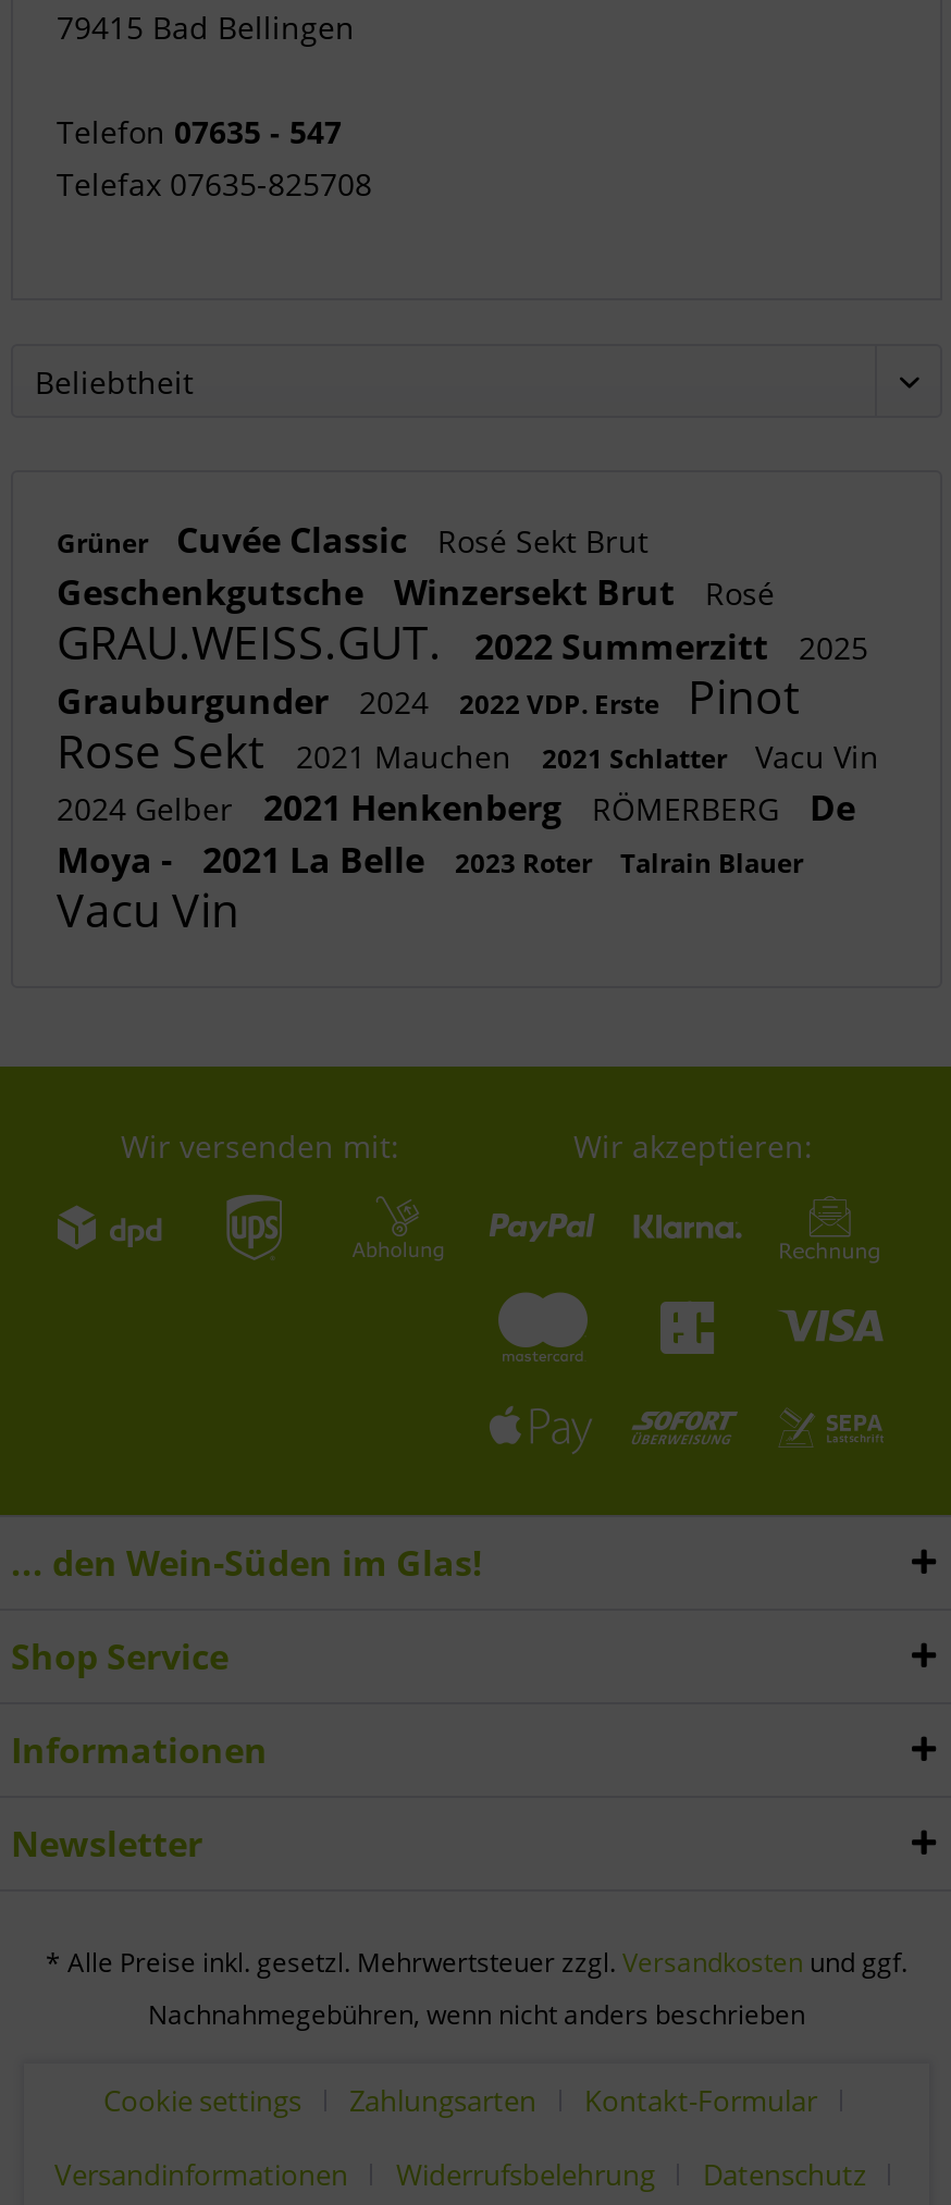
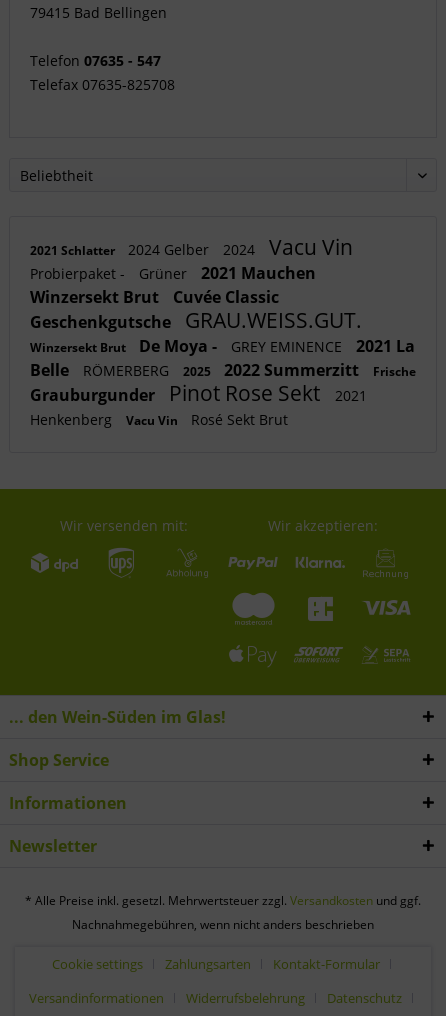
- Grüner Cuvée Classic Rosé Sekt Brut
- Geschenkgutsche Winzersekt Brut Rosé
- GRAU.WEISS.GUT. 2022 Summerzitt 2025
- Grauburgunder 2024 2022 VDP. Erste Pinot
- Rose Sekt 2021 Mauchen 2021 Schlatter Vacu Vin
- 2024 Gelber 2021 Henkenberg RÖMERBERG De
- Moya - 2021 La Belle 2023 Roter Talrain Blauer
- Vacu Vin
+ 2021 Schlatter 2024 Gelber 2024 Vacu Vin
+ Probierpaket - Grüner 2021 Mauchen
+ Winzersekt Brut Cuvée Classic
+ Geschenkgutsche GRAU.WEISS.GUT.
+ Winzersekt Brut De Moya - GREY EMINENCE 2021 La
+ Belle RÖMERBERG 2025 2022 Summerzitt Frische
+ Grauburgunder Pinot Rose Sekt 2021
+ Henkenberg Vacu Vin Rosé Sekt Brut
